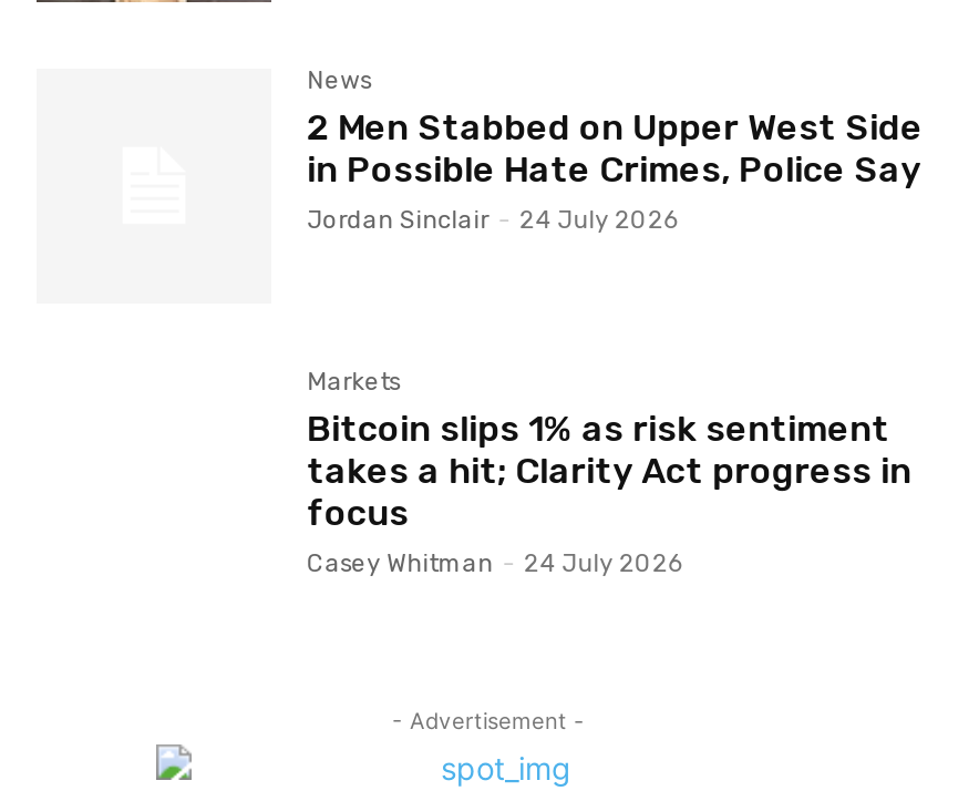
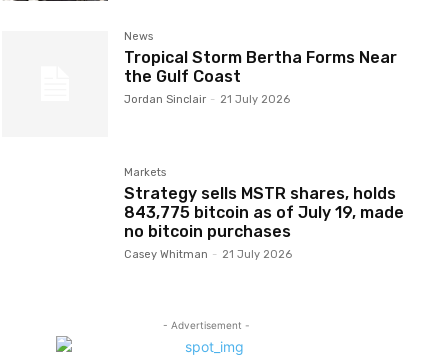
- 2 Men Stabbed on Upper West Side
- in Possible Hate Crimes, Police Say
- Jordan Sinclair - 24 July 2026
+ Tropical Storm Bertha Forms Near
+ the Gulf Coast
+ Jordan Sinclair - 21 July 2026

- Bitcoin slips 1% as risk sentiment
- takes a hit; Clarity Act progress in
- focus
- Casey Whitman - 24 July 2026
+ Strategy sells MSTR shares, holds
+ 843,775 bitcoin as of July 19, made
+ no bitcoin purchases
+ Casey Whitman - 21 July 2026
